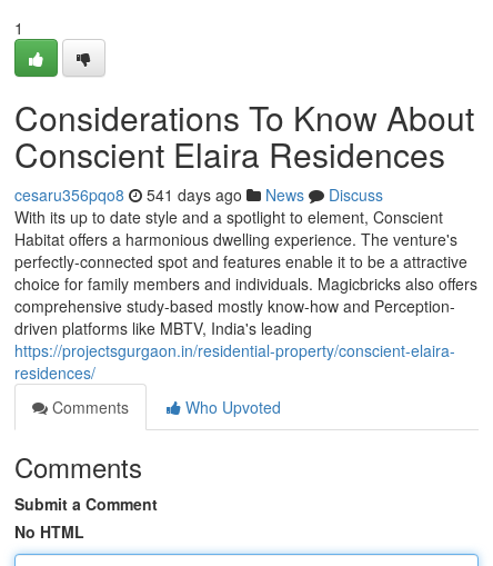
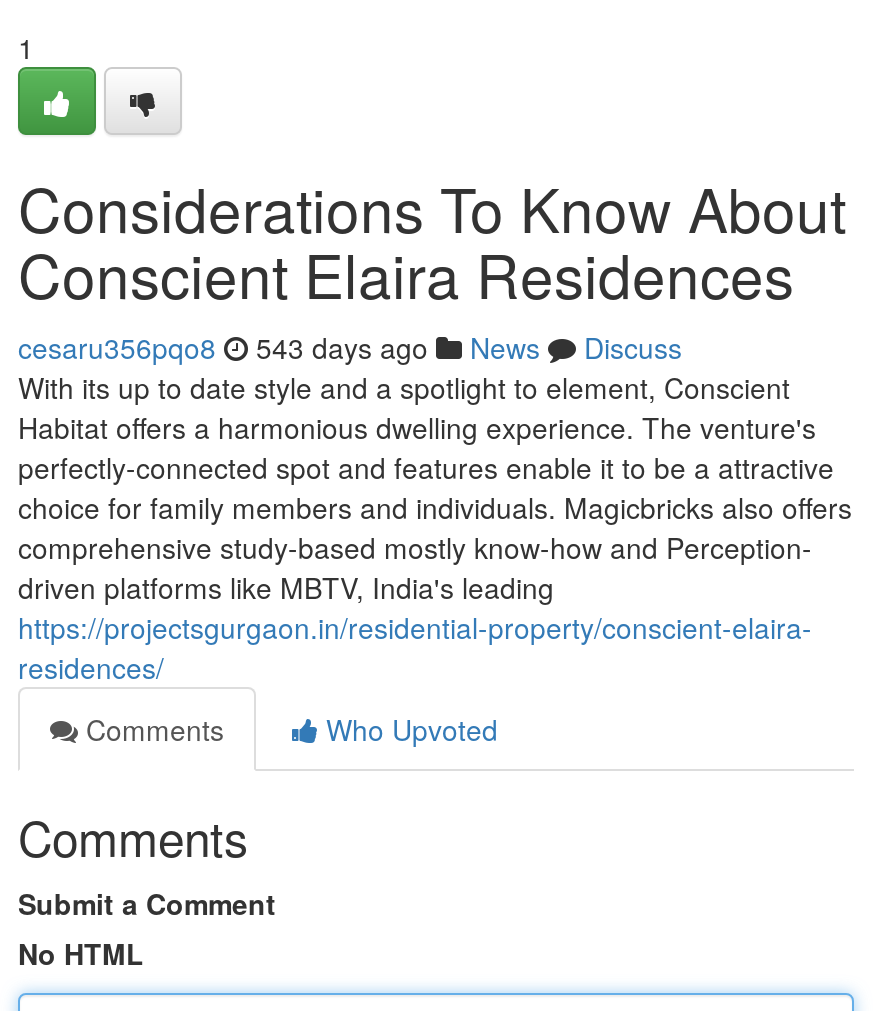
- cesaru356pqo8 541 days ago News Discuss
+ cesaru356pqo8 543 days ago News Discuss
